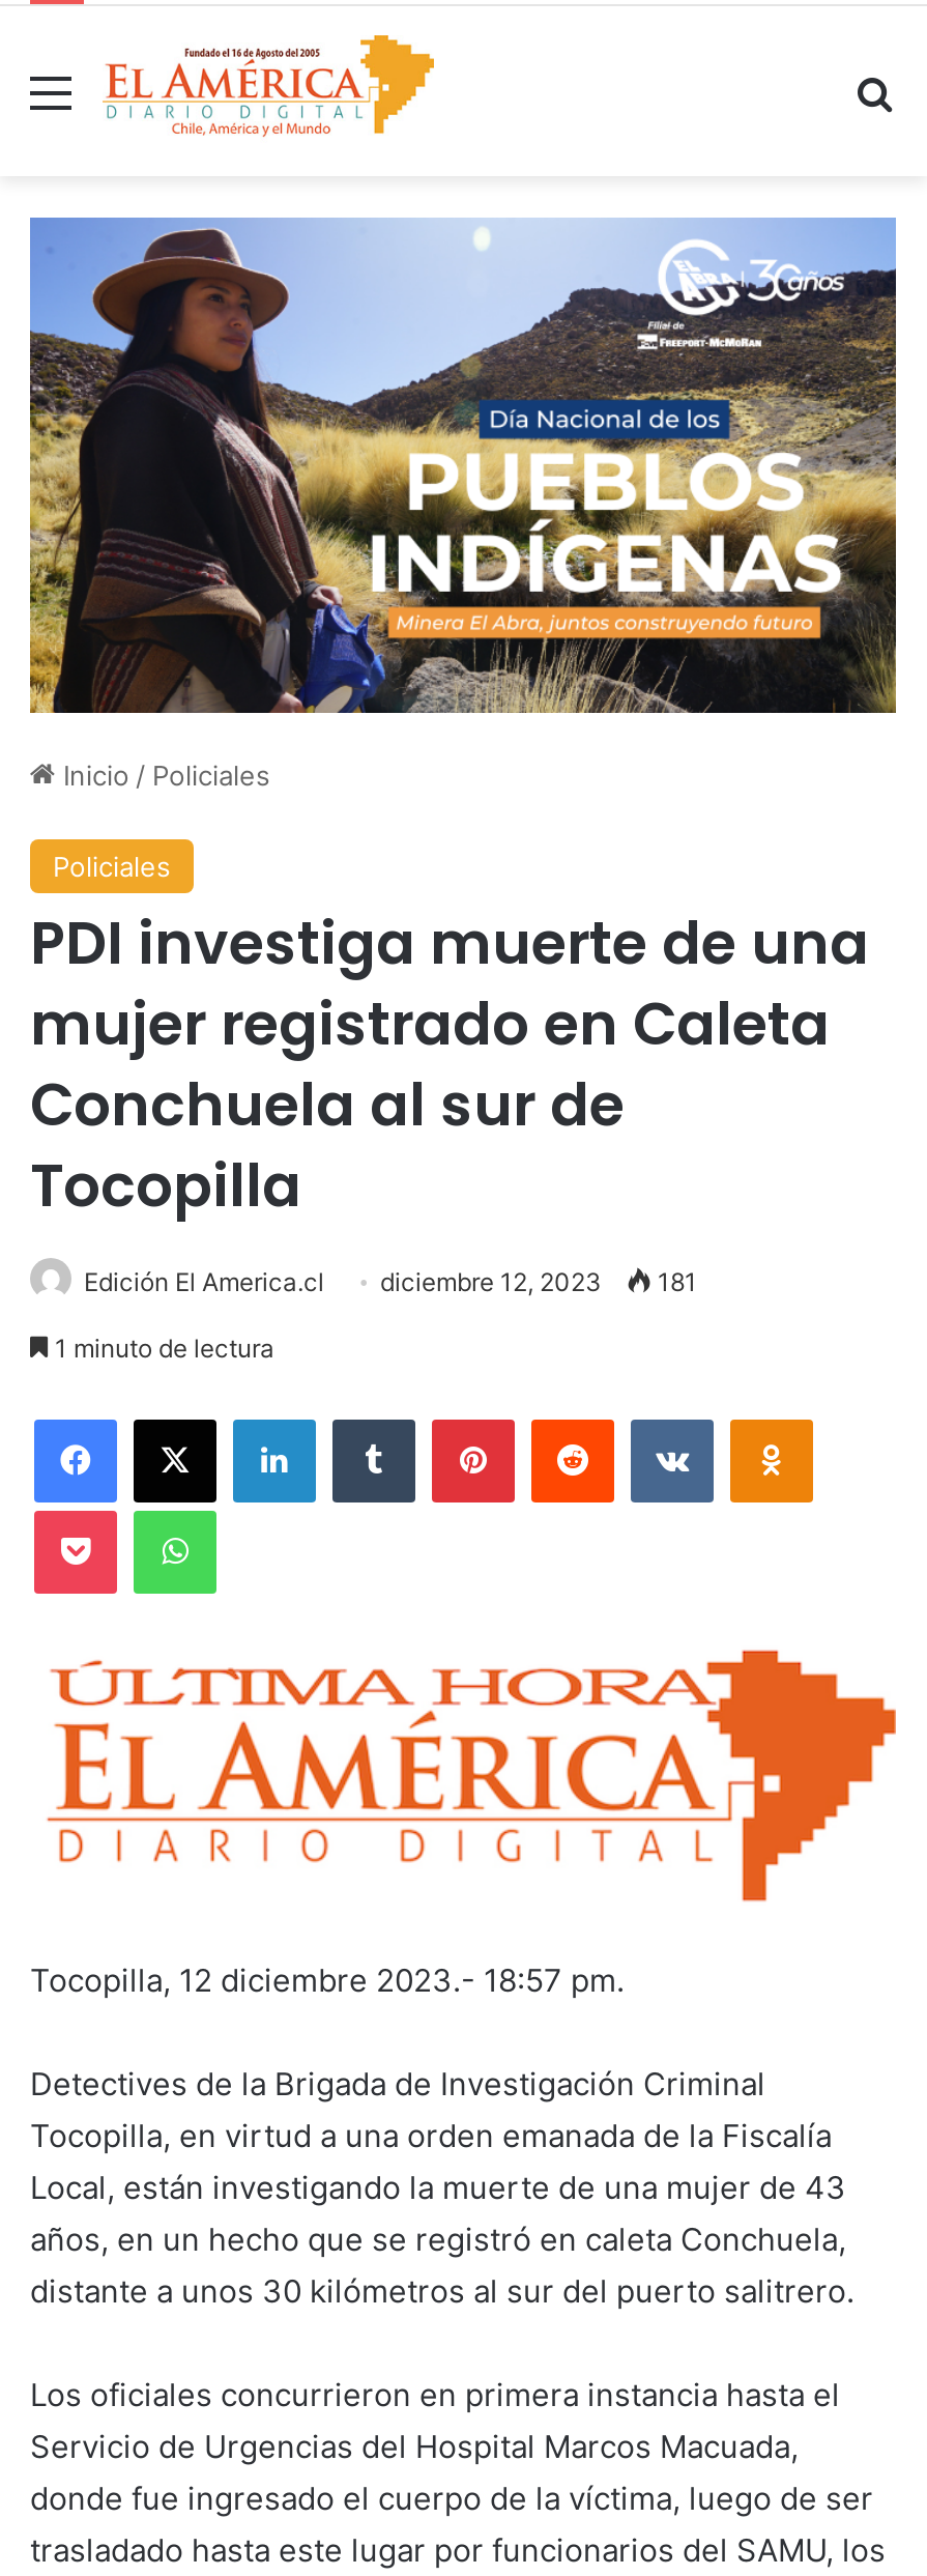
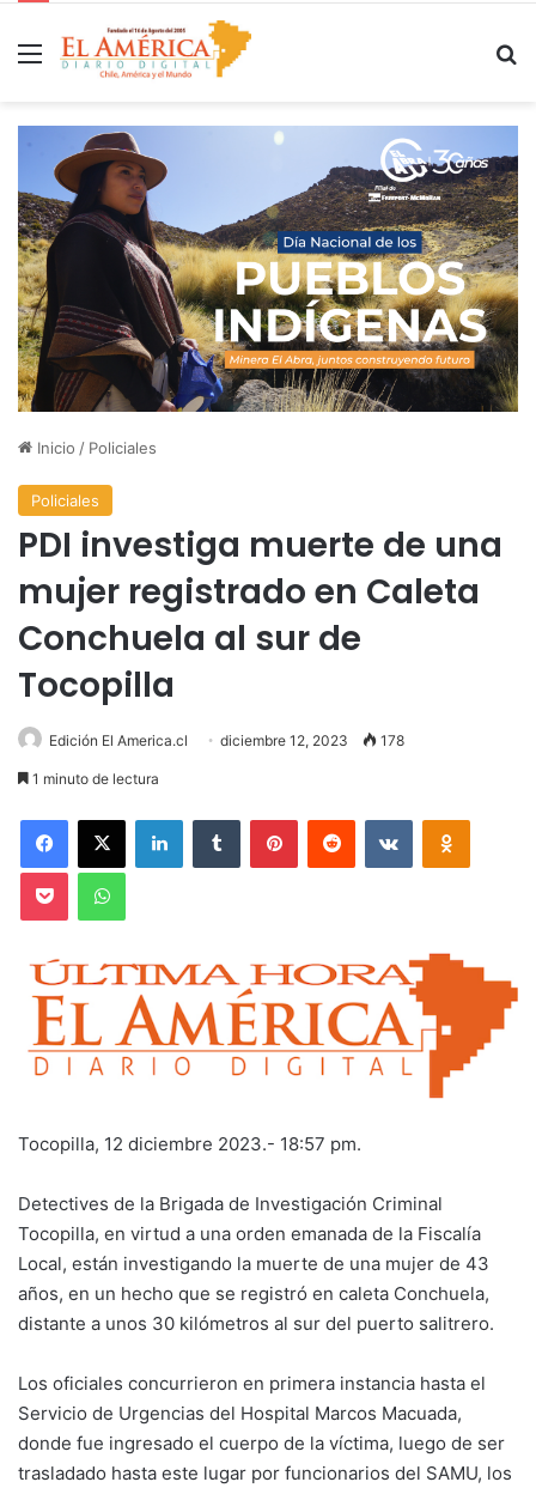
- Edición El America.cl diciembre 12, 2023 181
+ Edición El America.cl diciembre 12, 2023 178
